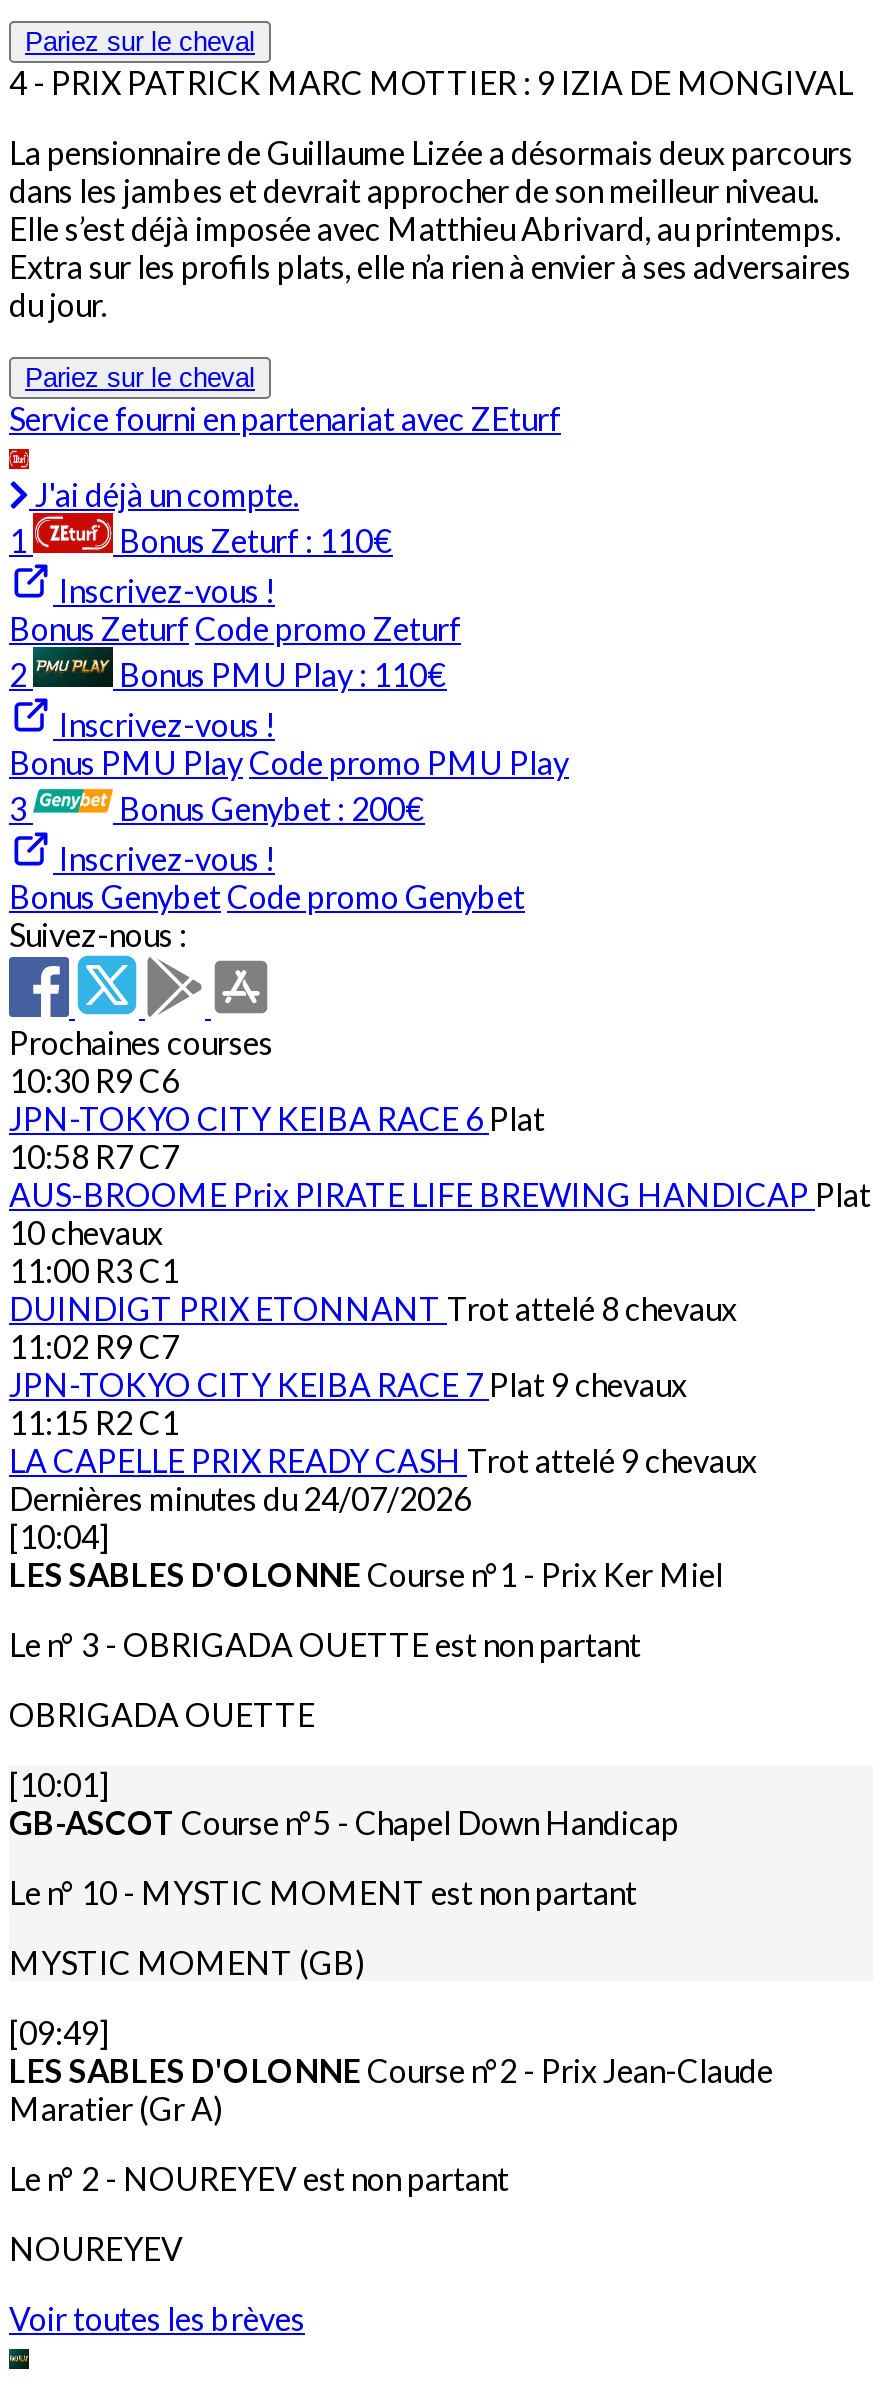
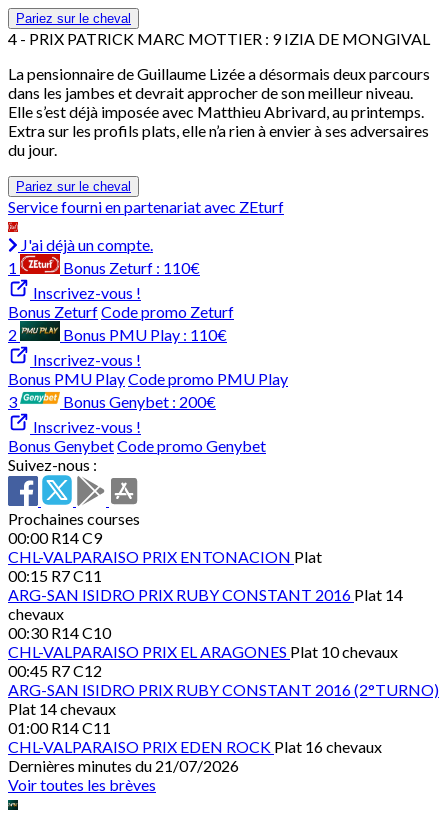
- 10:30 R9 C6
- JPN-TOKYO CITY KEIBA RACE 6 Plat
- 10:58 R7 C7
- AUS-BROOME Prix PIRATE LIFE BREWING HANDICAP Plat
- 10 chevaux
- 11:00 R3 C1
- DUINDIGT PRIX ETONNANT Trot attelé 8 chevaux
- 11:02 R9 C7
- JPN-TOKYO CITY KEIBA RACE 7 Plat 9 chevaux
- 11:15 R2 C1
- LA CAPELLE PRIX READY CASH Trot attelé 9 chevaux
- Dernières minutes du 24/07/2026
- [10:04]
- LES SABLES D'OLONNE Course n°1 - Prix Ker Miel
- Le n° 3 - OBRIGADA OUETTE est non partant
- OBRIGADA OUETTE
- [10:01]
- GB-ASCOT Course n°5 - Chapel Down Handicap
- Le n° 10 - MYSTIC MOMENT est non partant
- MYSTIC MOMENT (GB)
- [09:49]
- LES SABLES D'OLONNE Course n°2 - Prix Jean-Claude
- Maratier (Gr A)
- Le n° 2 - NOUREYEV est non partant
- NOUREYEV
+ 00:00 R14 C9
+ CHL-VALPARAISO PRIX ENTONACION Plat
+ 00:15 R7 C11
+ ARG-SAN ISIDRO PRIX RUBY CONSTANT 2016 Plat 14
+ chevaux
+ 00:30 R14 C10
+ CHL-VALPARAISO PRIX EL ARAGONES Plat 10 chevaux
+ 00:45 R7 C12
+ ARG-SAN ISIDRO PRIX RUBY CONSTANT 2016 (2°TURNO)
+ Plat 14 chevaux
+ 01:00 R14 C11
+ CHL-VALPARAISO PRIX EDEN ROCK Plat 16 chevaux
+ Dernières minutes du 21/07/2026
